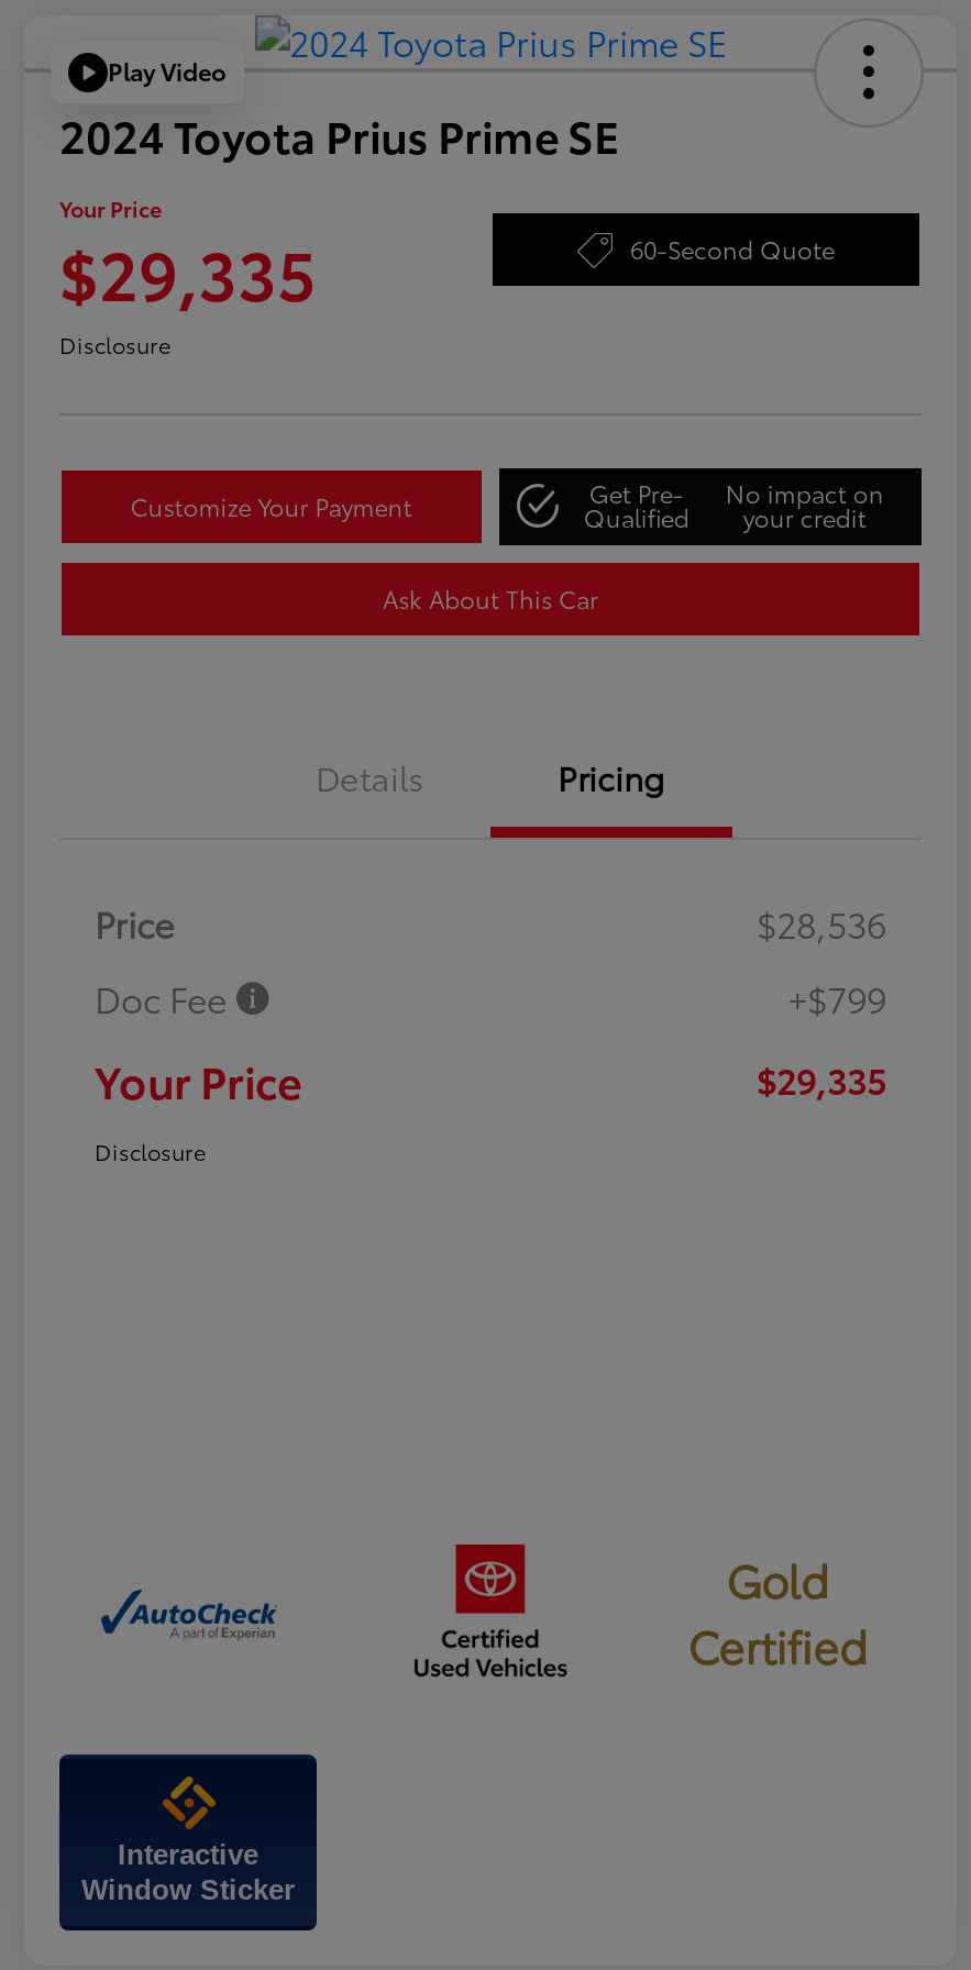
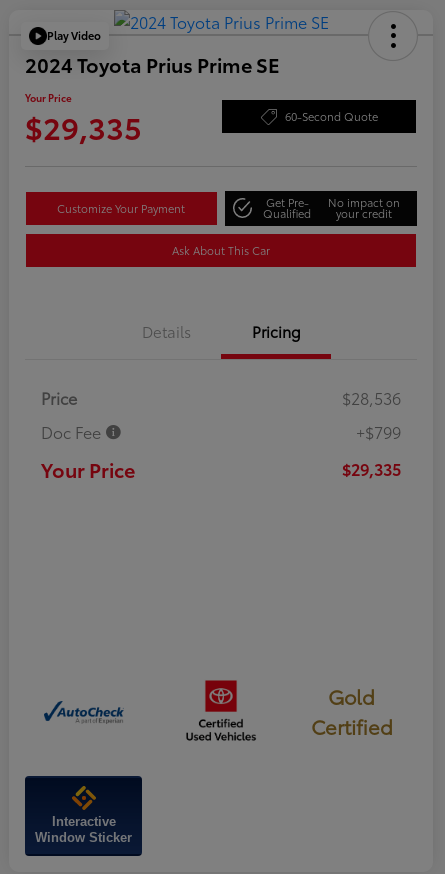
- Disclosure

- Disclosure
